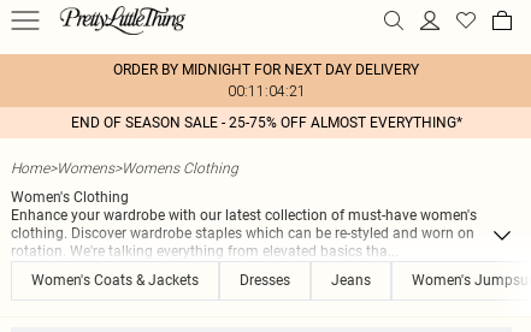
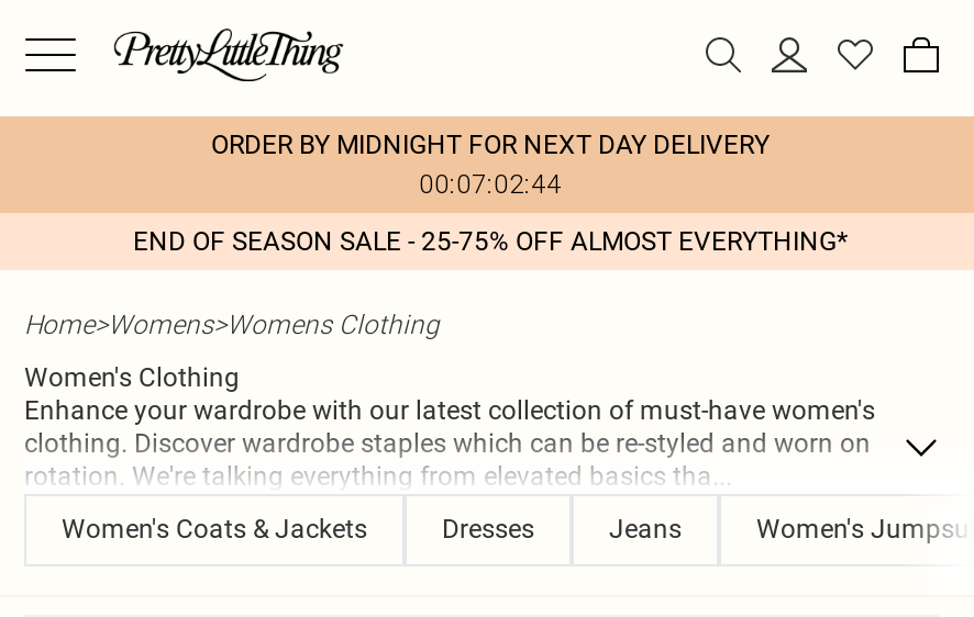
- 00:11:04:21
+ 00:07:02:44
